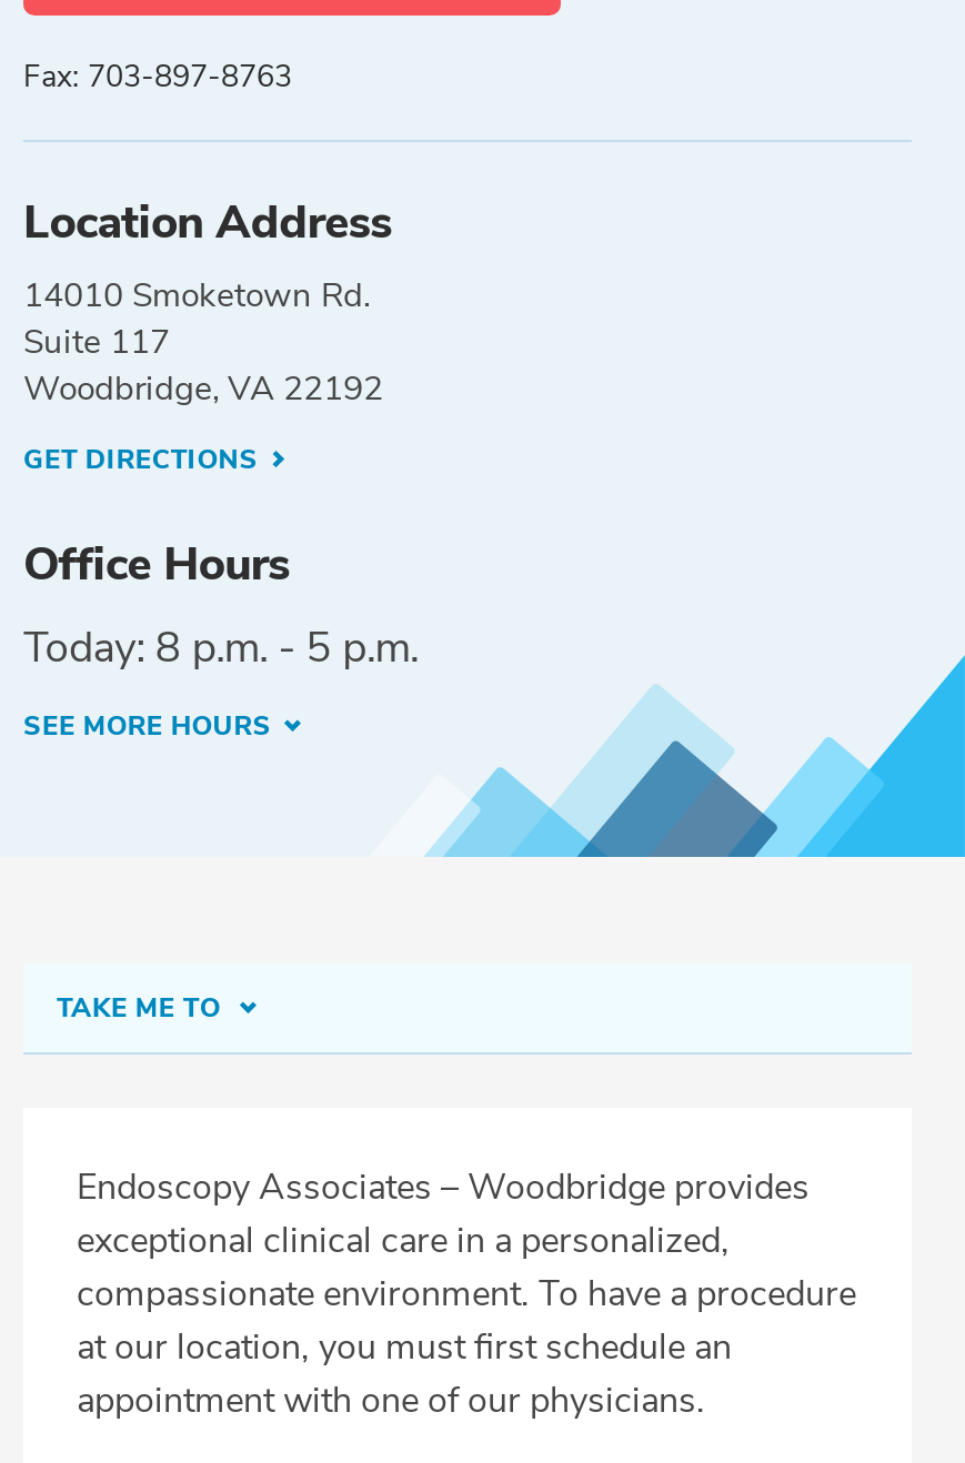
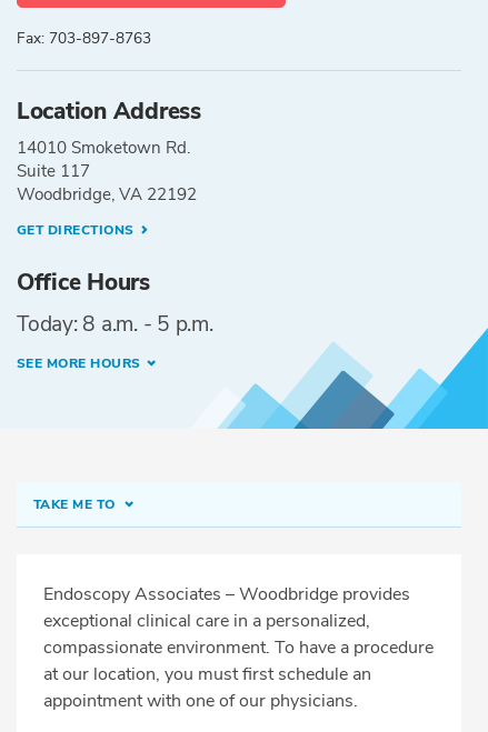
- Today: 8 p.m. - 5 p.m.
+ Today: 8 a.m. - 5 p.m.
